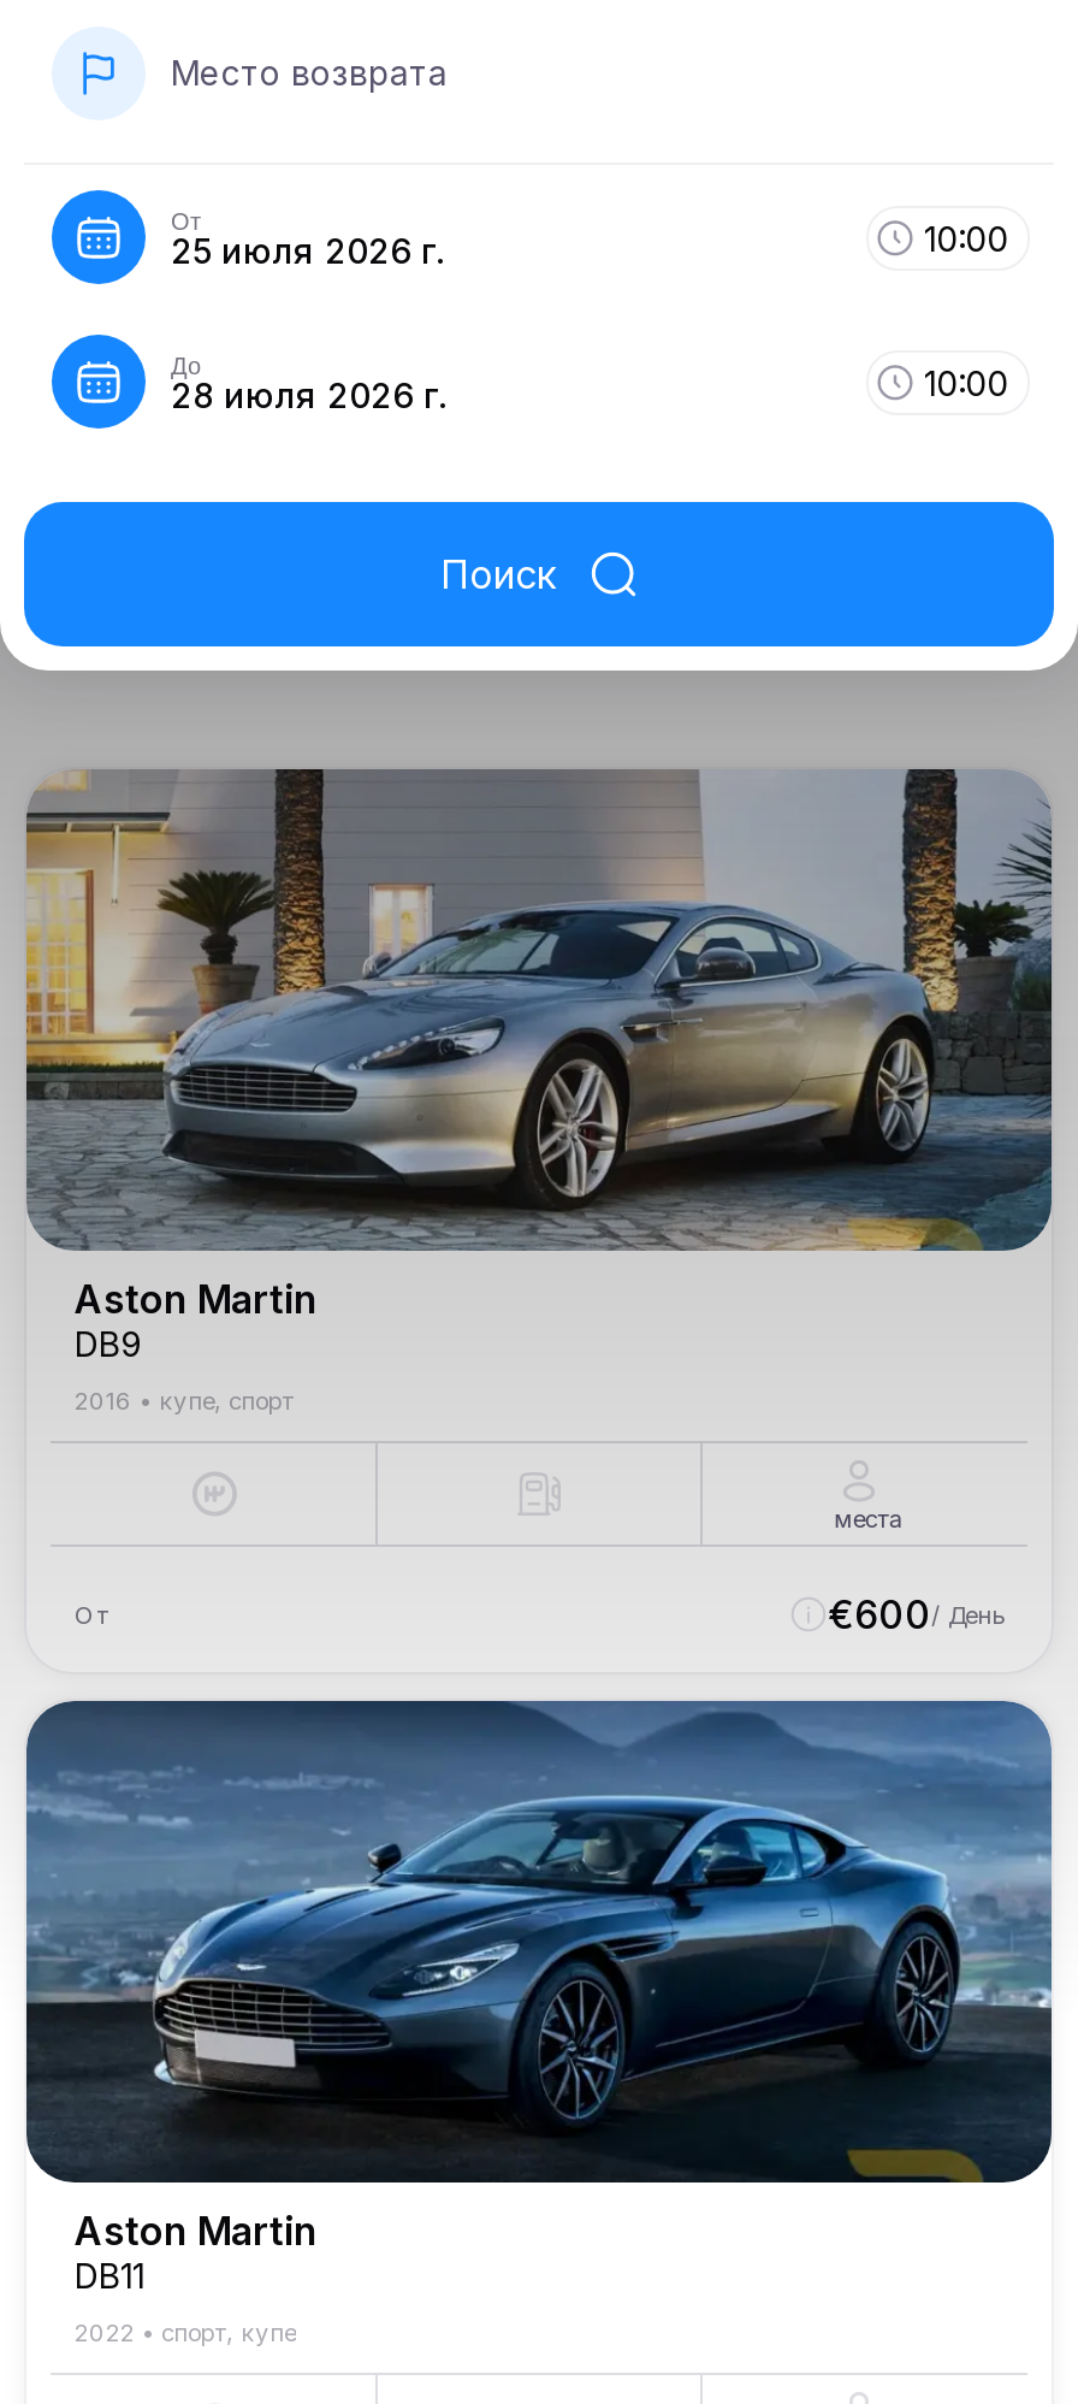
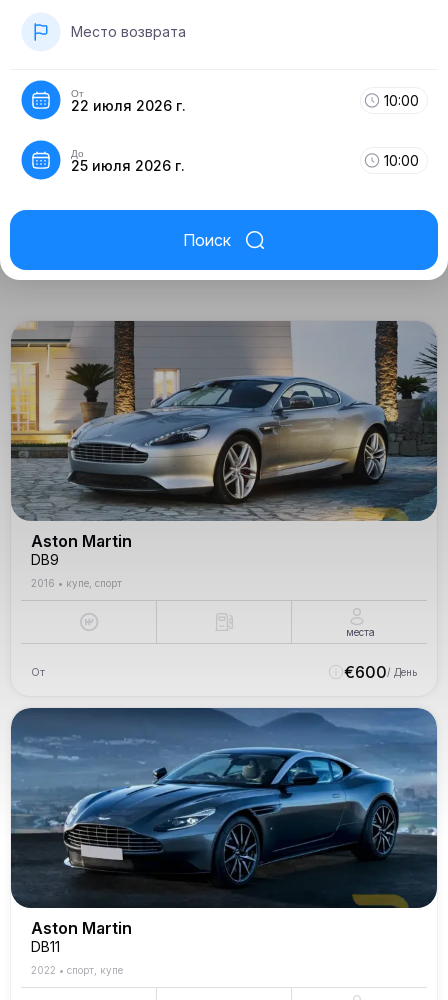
- 25 июля 2026 г.
+ 22 июля 2026 г.

- 28 июля 2026 г.
+ 25 июля 2026 г.
